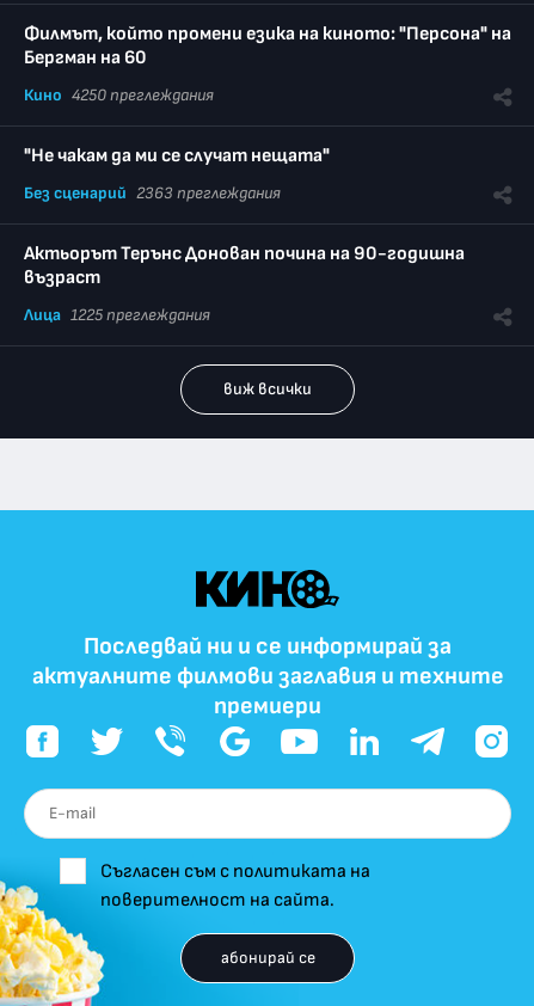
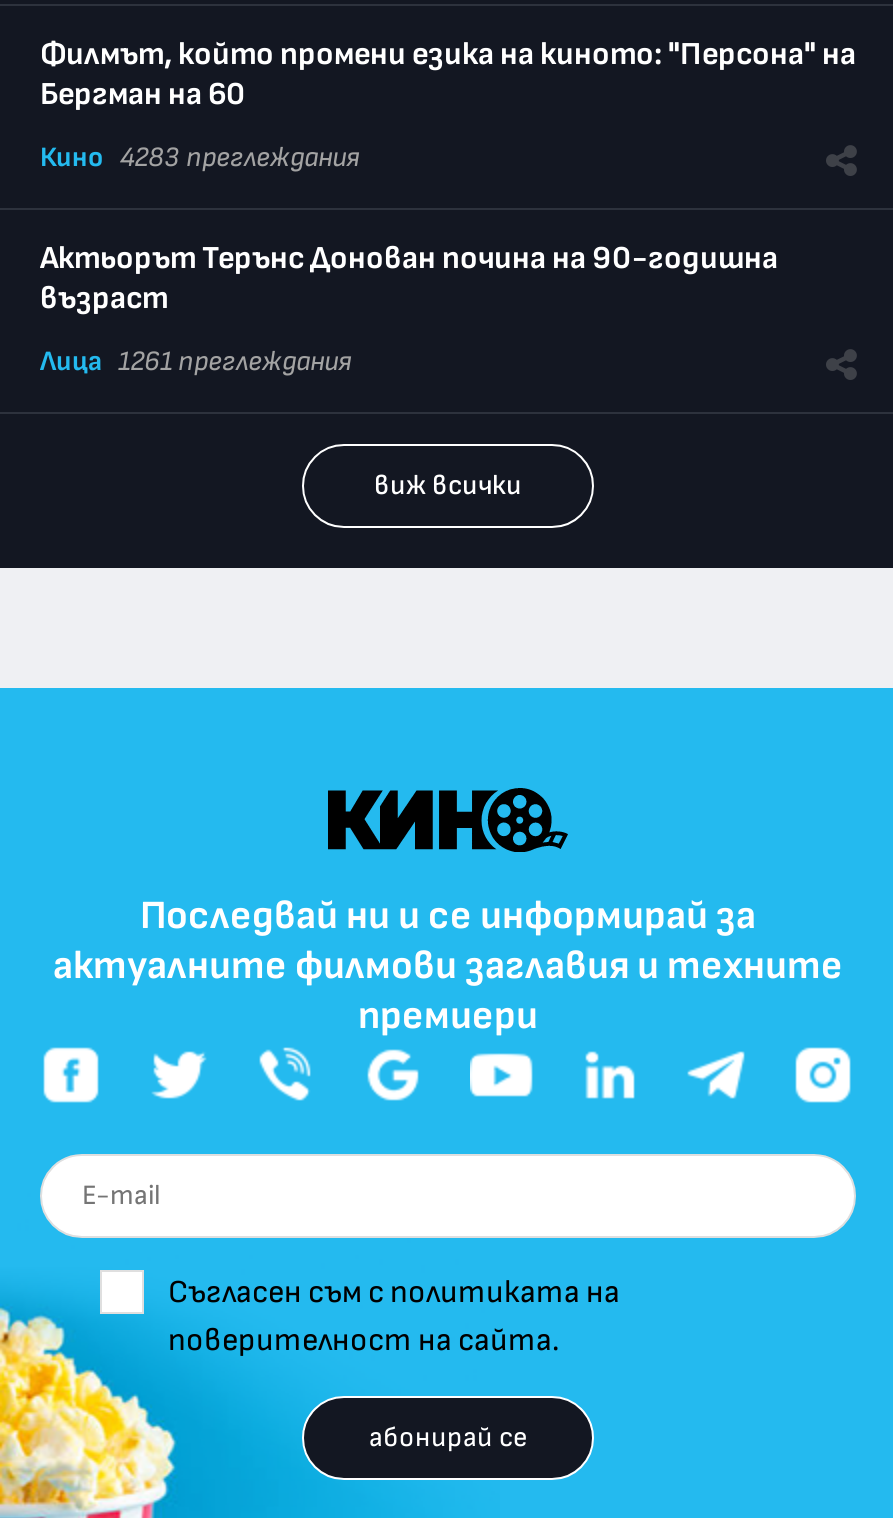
- Кино 4250 преглеждания
- "Не чакам да ми се случат нещата"
- Без сценарий 2363 преглеждания
+ Кино 4283 преглеждания

- Лица 1225 преглеждания
+ Лица 1261 преглеждания
